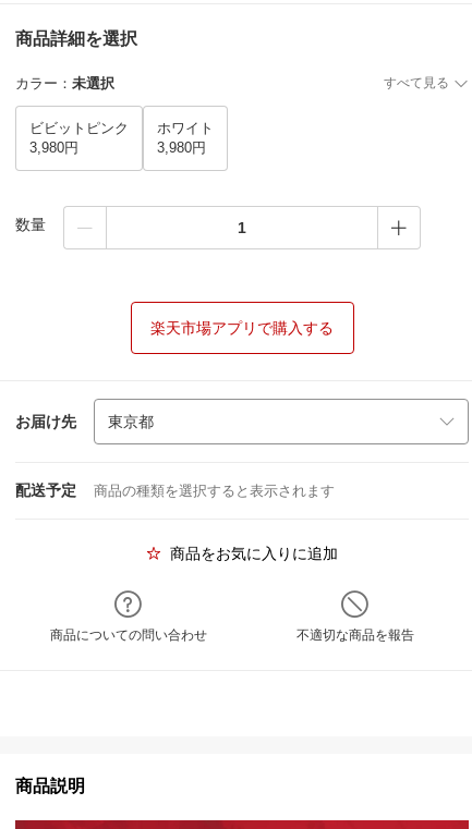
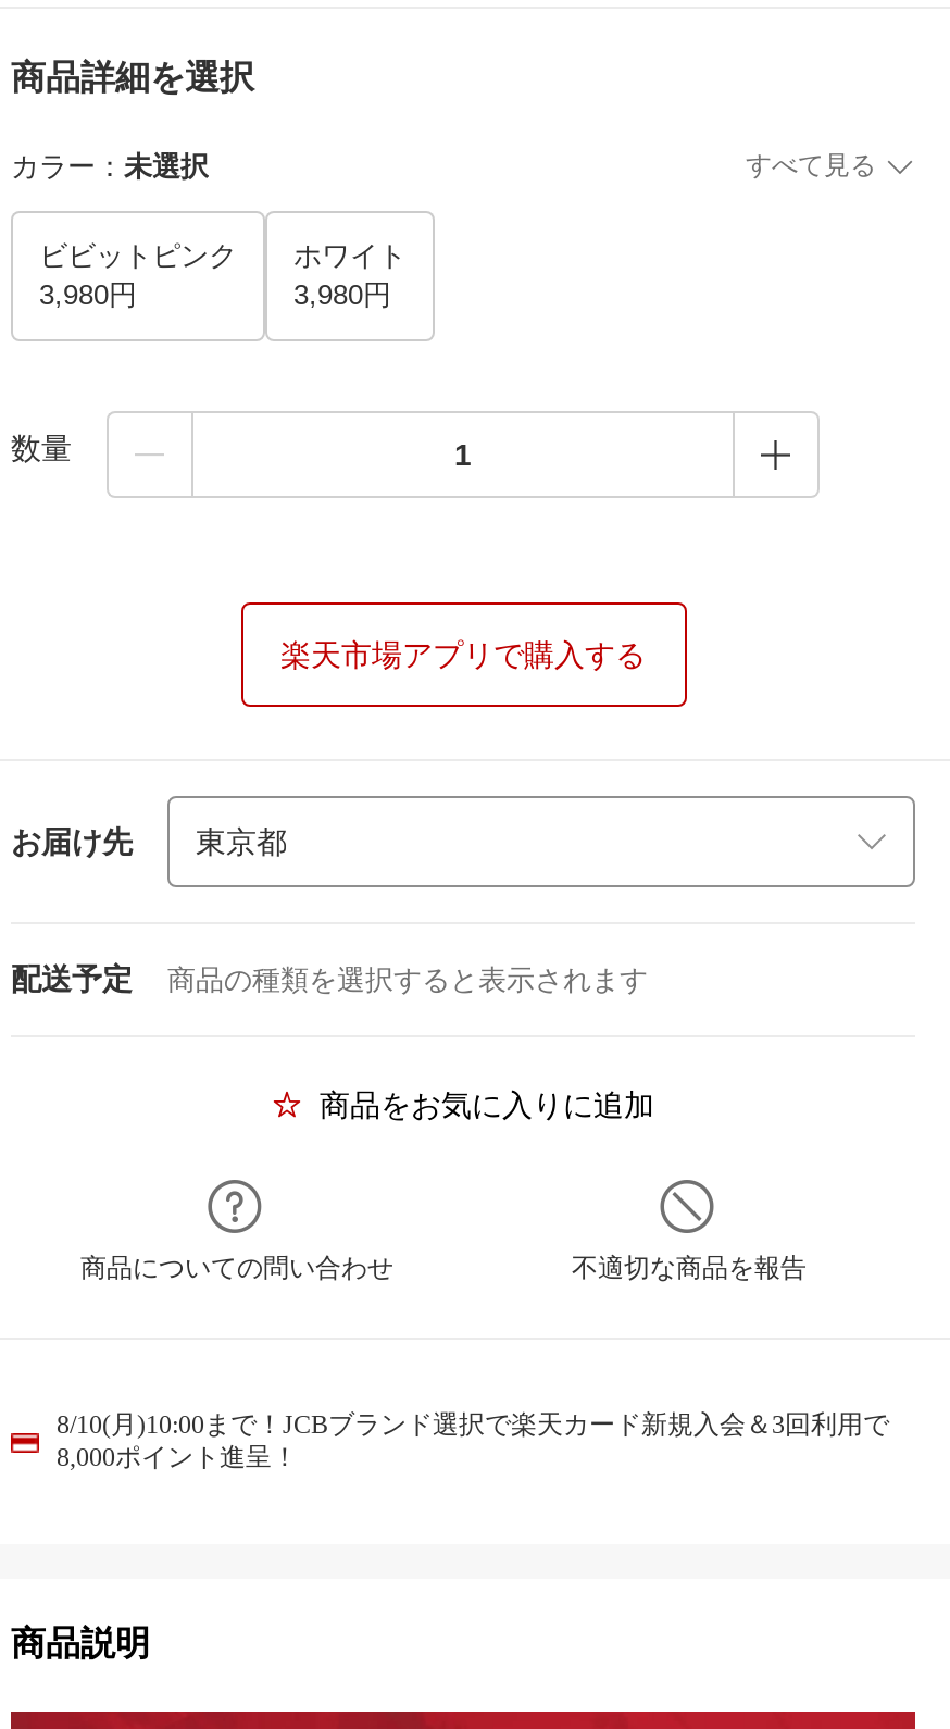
+ 8/10(月)10:00まで！JCBブランド選択で楽天カード新規入会＆3回利用で
+ 8,000ポイント進呈！
